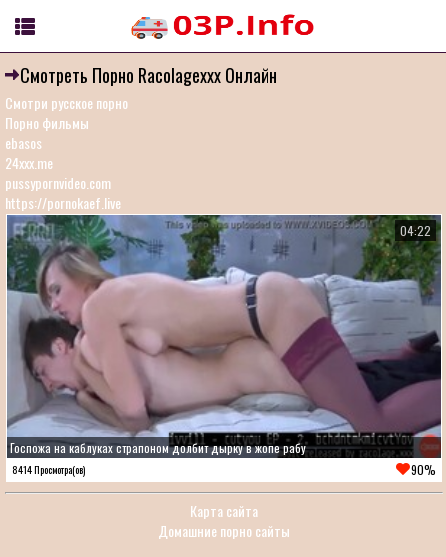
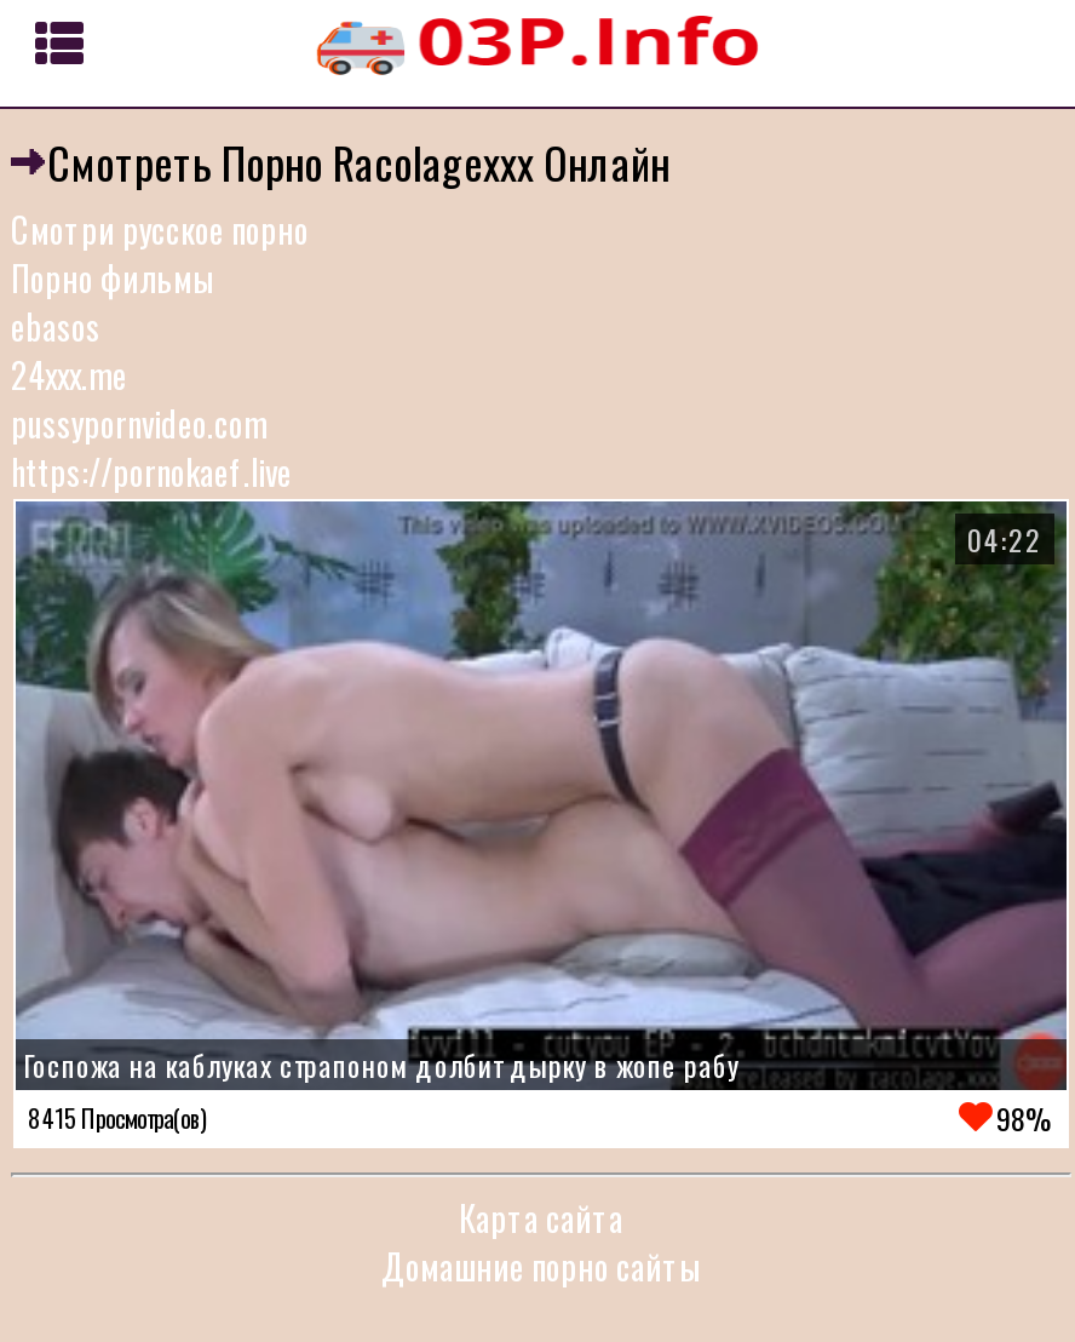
- 8414 Просмотра(ов)
+ 8415 Просмотра(ов)

- 90%
+ 98%
